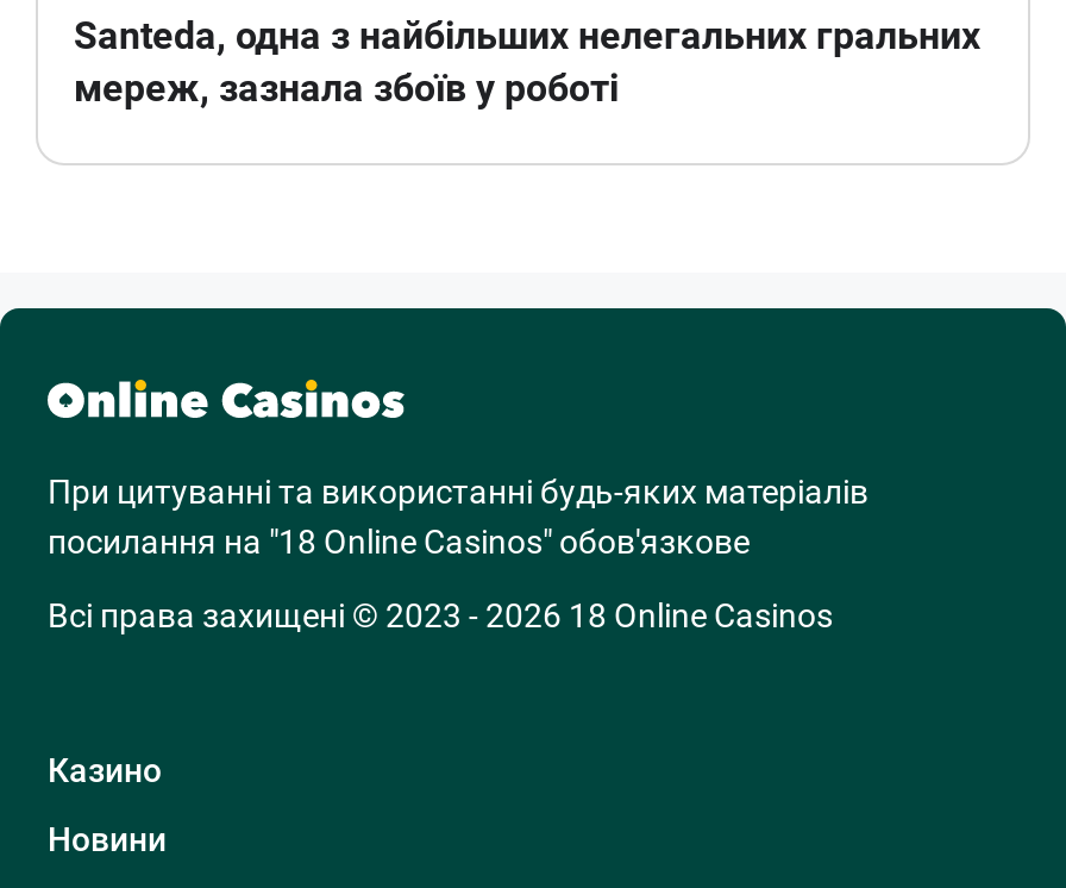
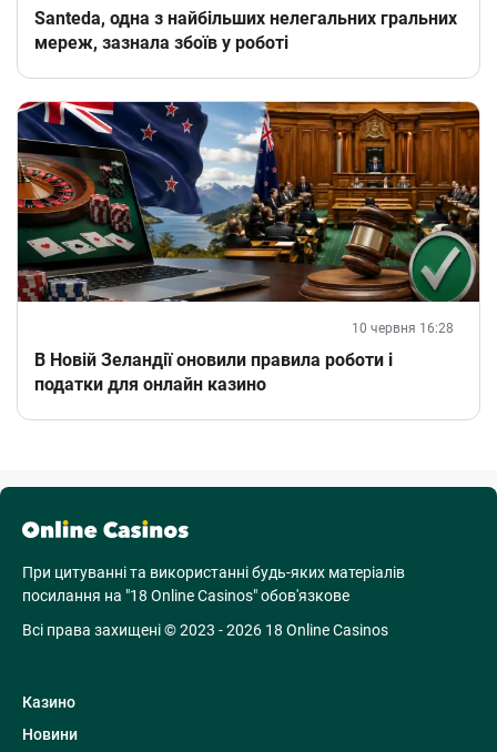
+ [image]
+ 10 червня 16:28
+ В Новій Зеландії оновили правила роботи і
+ податки для онлайн казино
